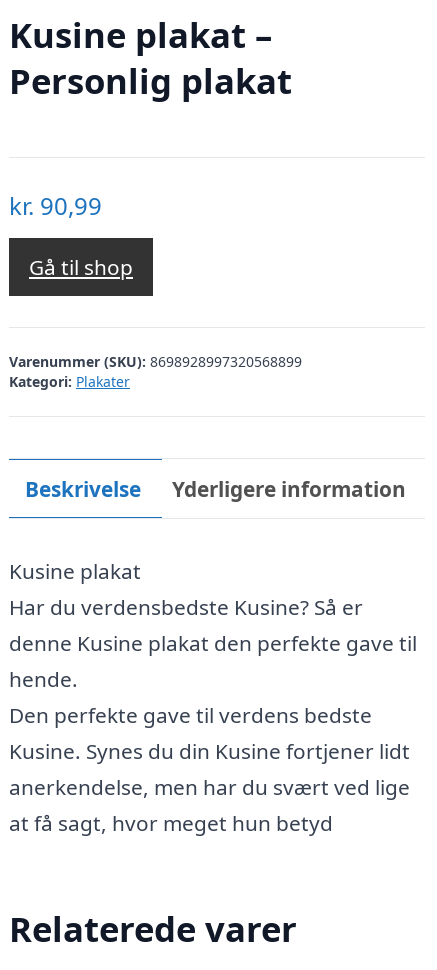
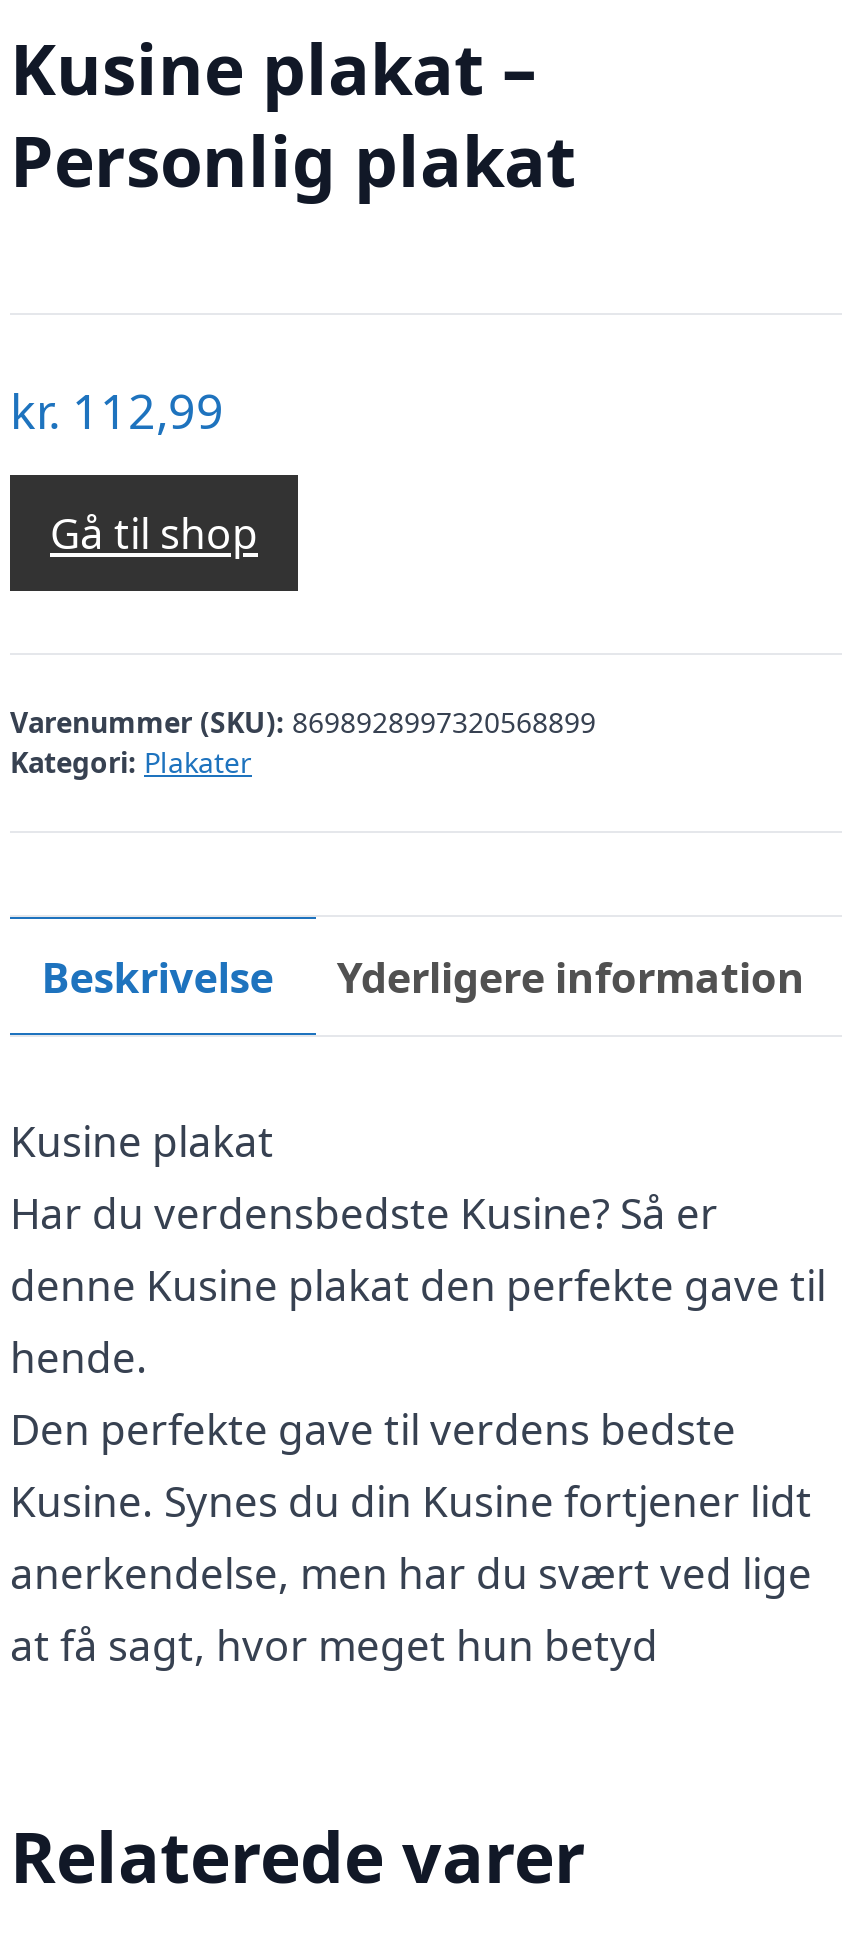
- kr. 90,99
+ kr. 112,99
